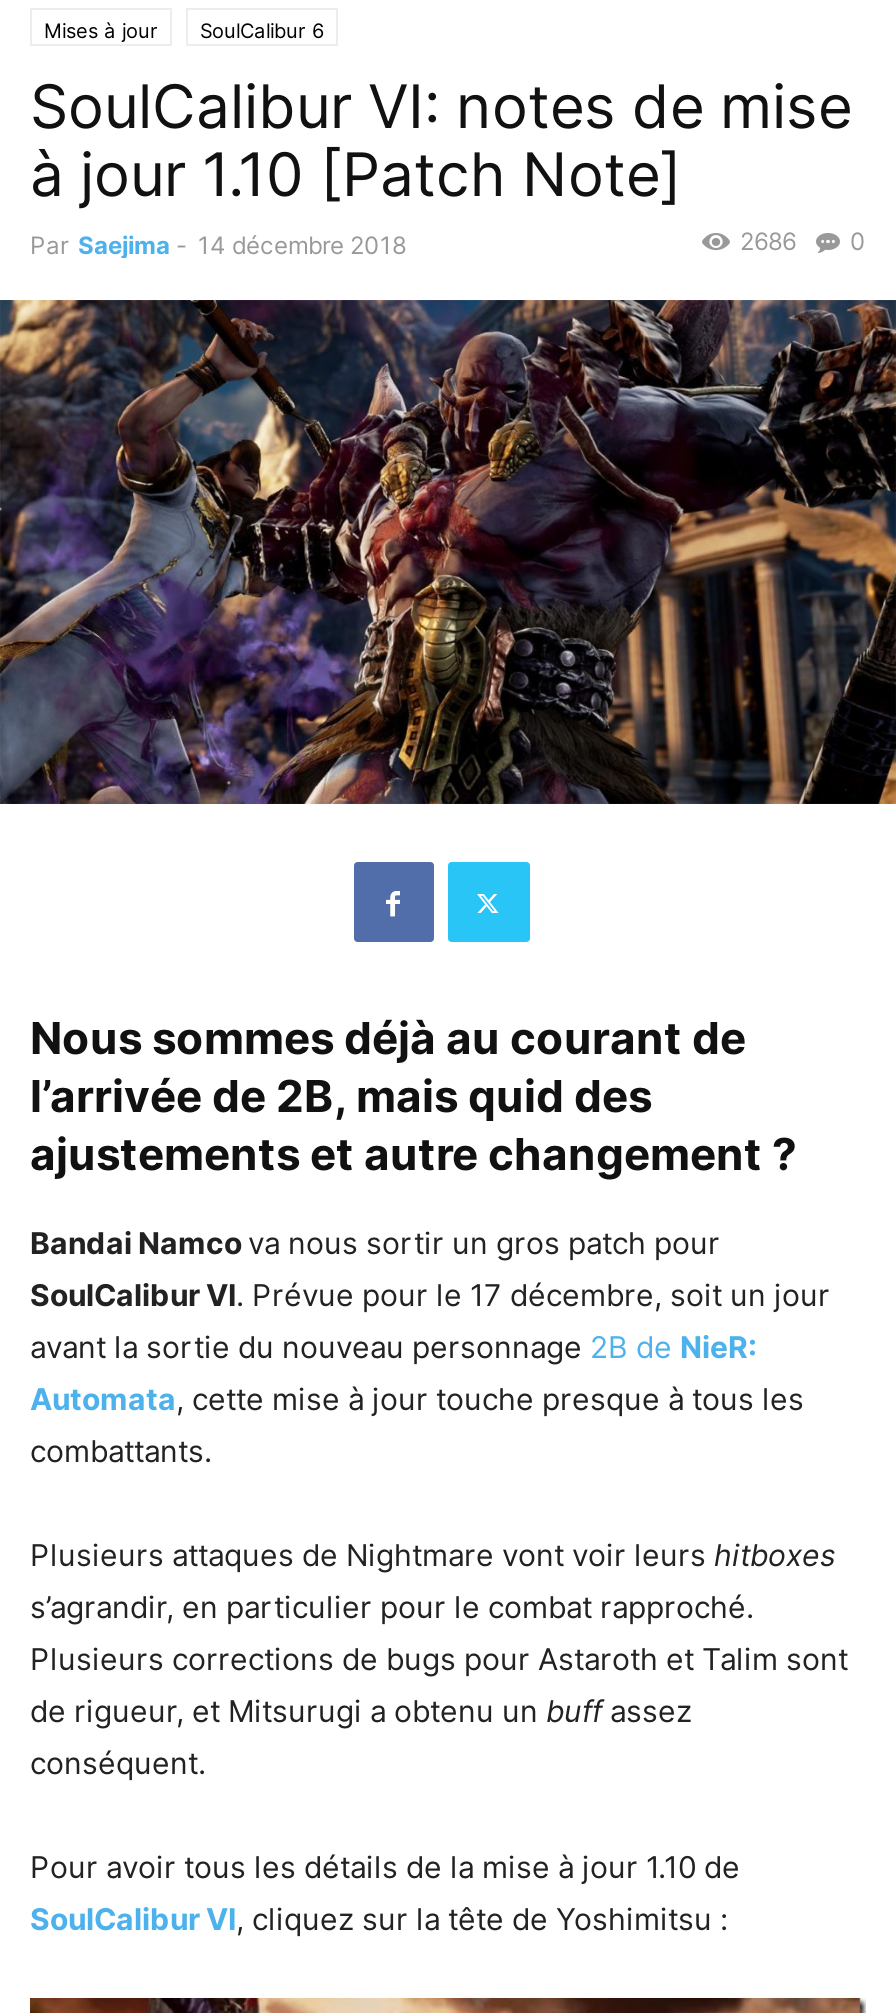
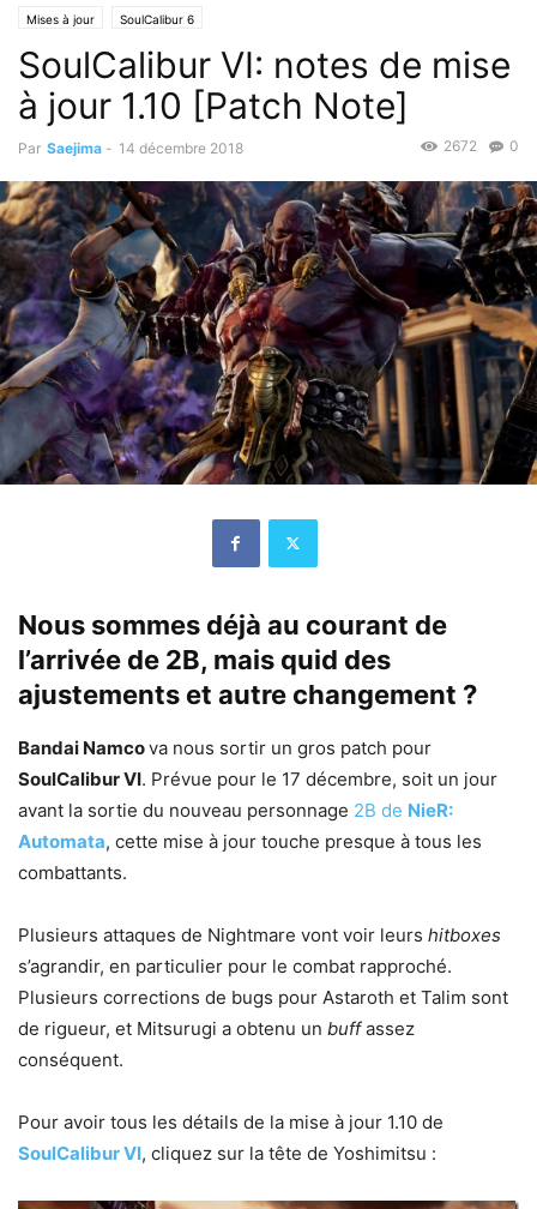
- 2686 0
+ 2672 0
